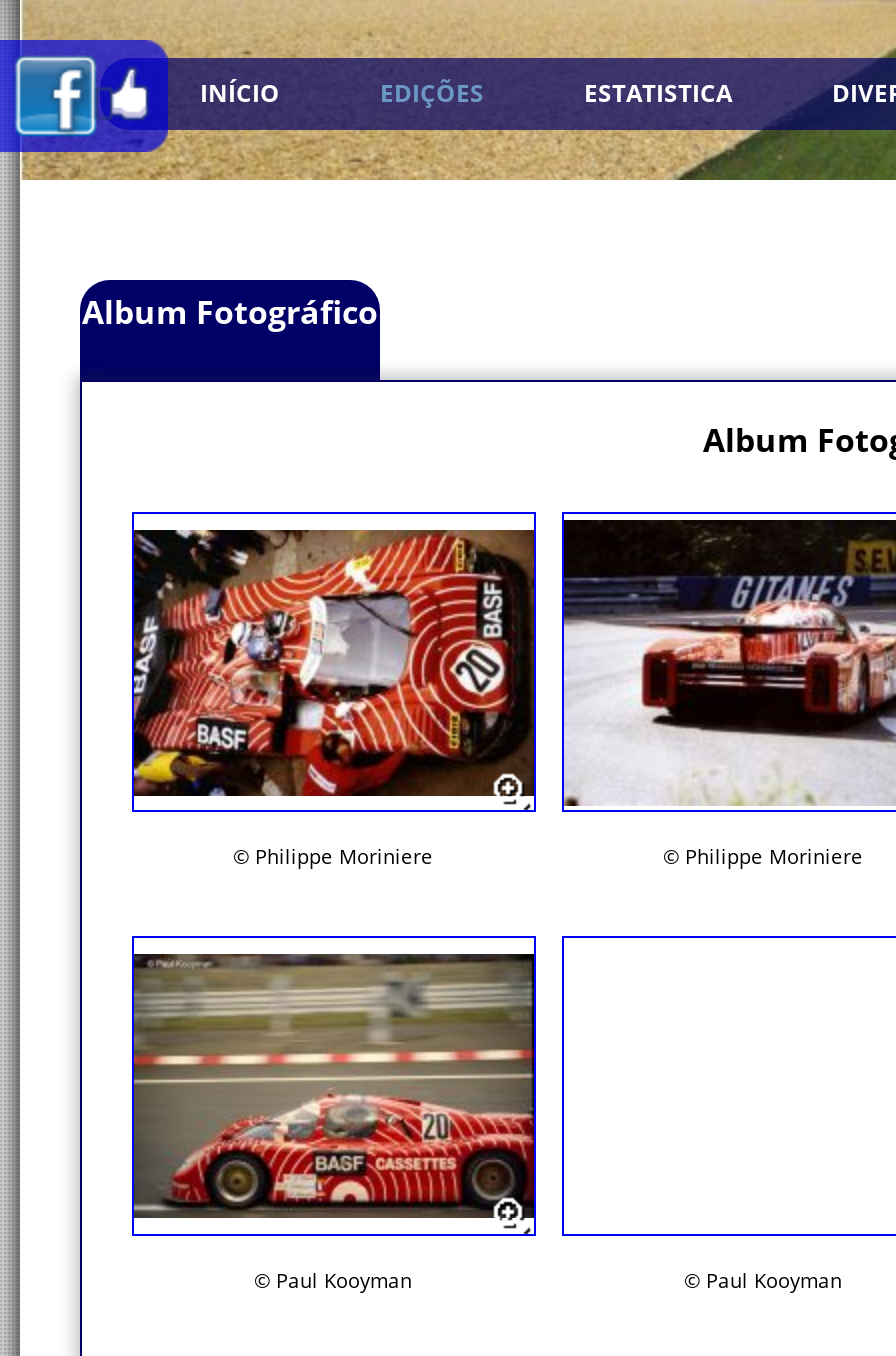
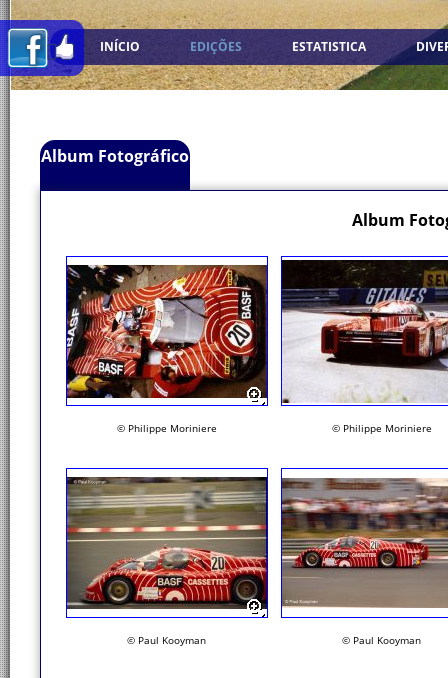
+ [image]
